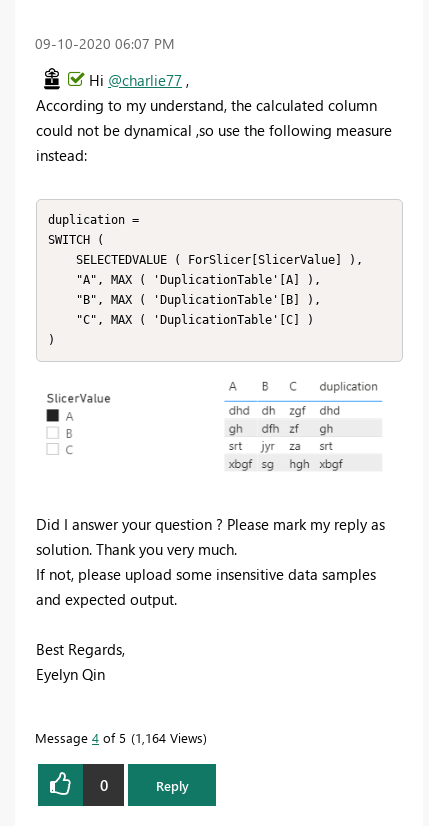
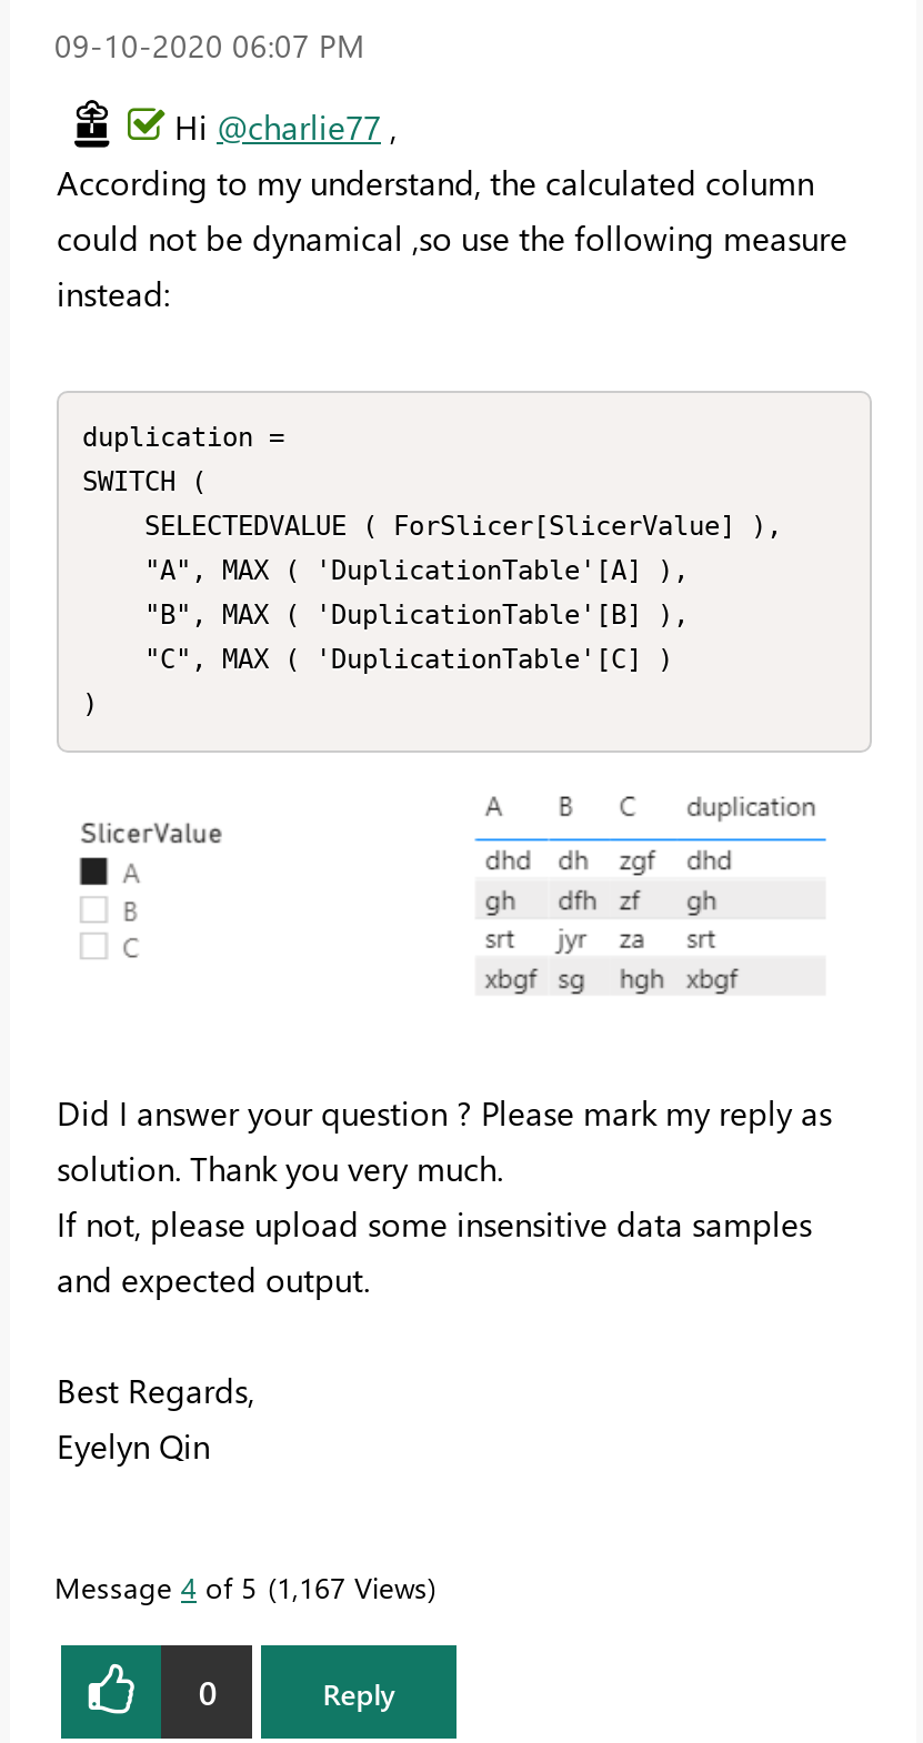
- Message 4 of 5 1,164 Views
+ Message 4 of 5 1,167 Views
